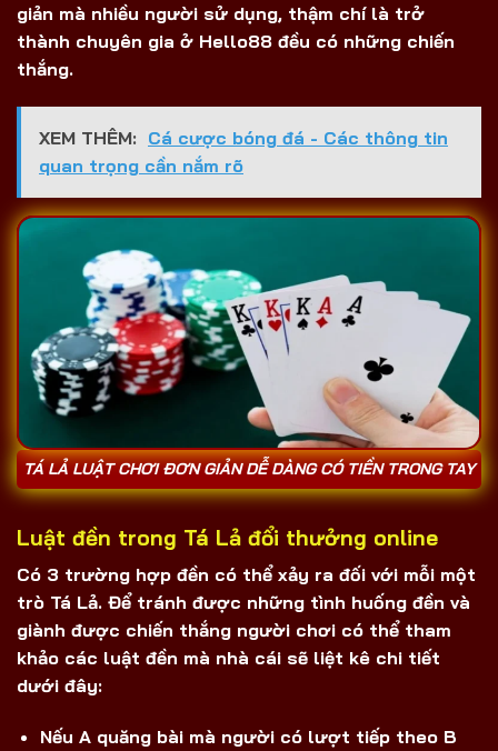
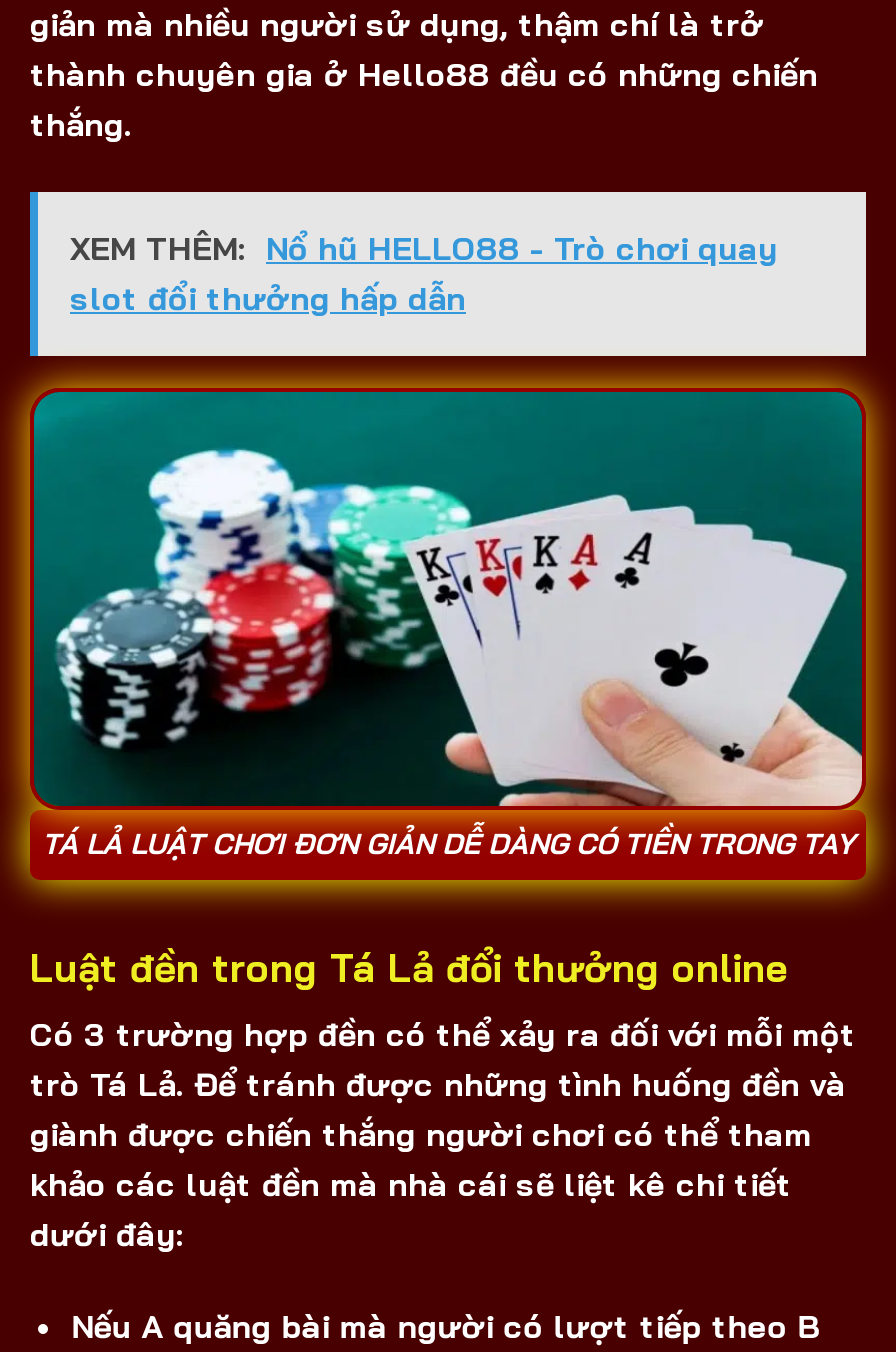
- XEM THÊM: Cá cược bóng đá - Các thông tin
- quan trọng cần nắm rõ
+ XEM THÊM: Nổ hũ HELLO88 - Trò chơi quay
+ slot đổi thưởng hấp dẫn
